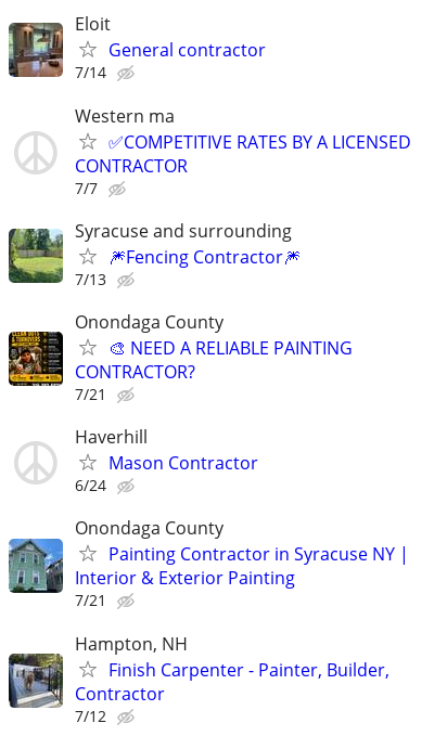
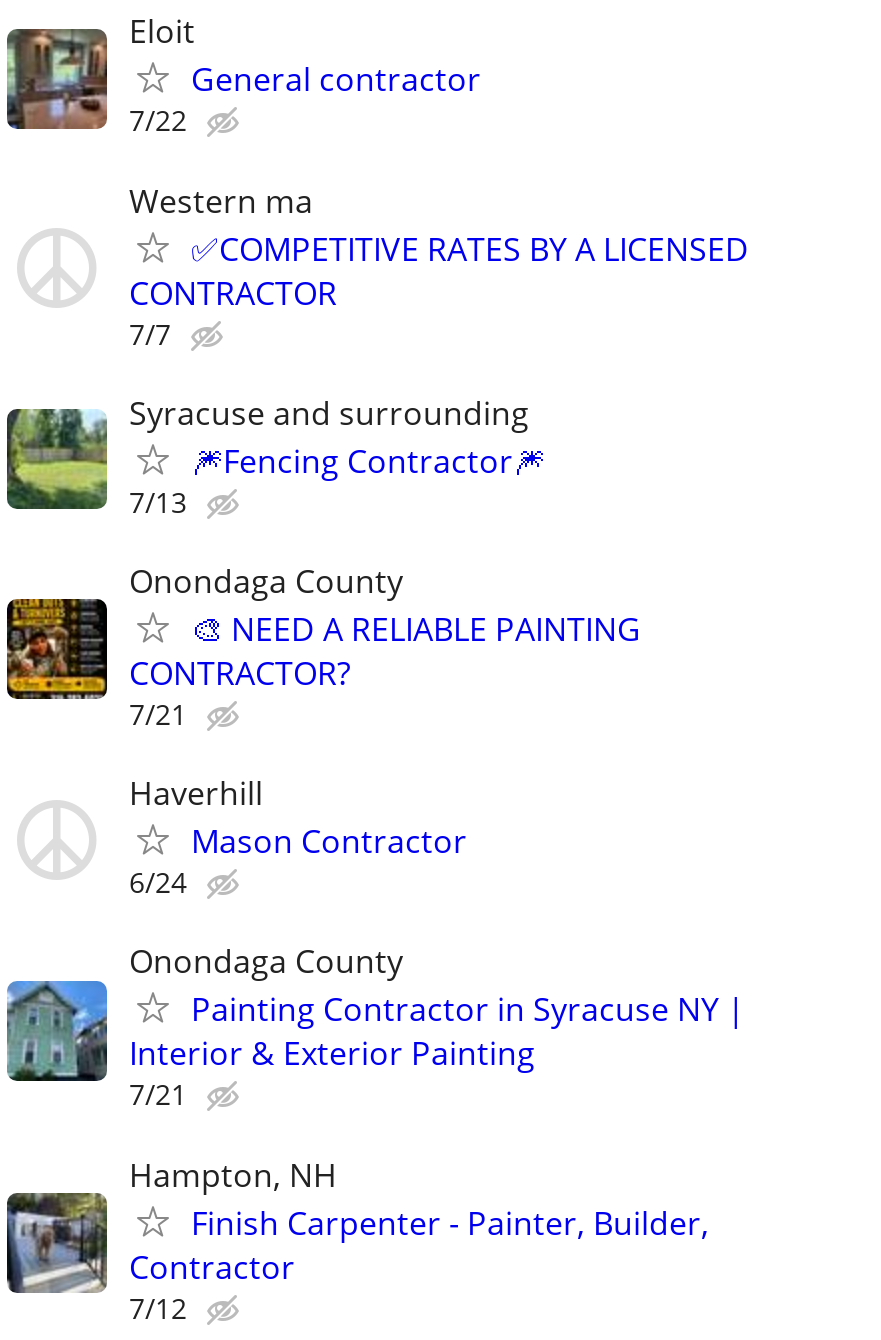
- 7/14
+ 7/22
